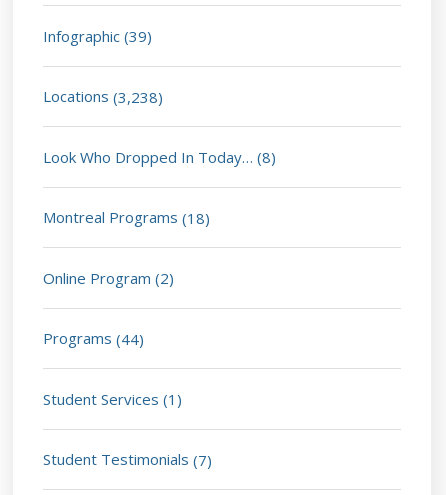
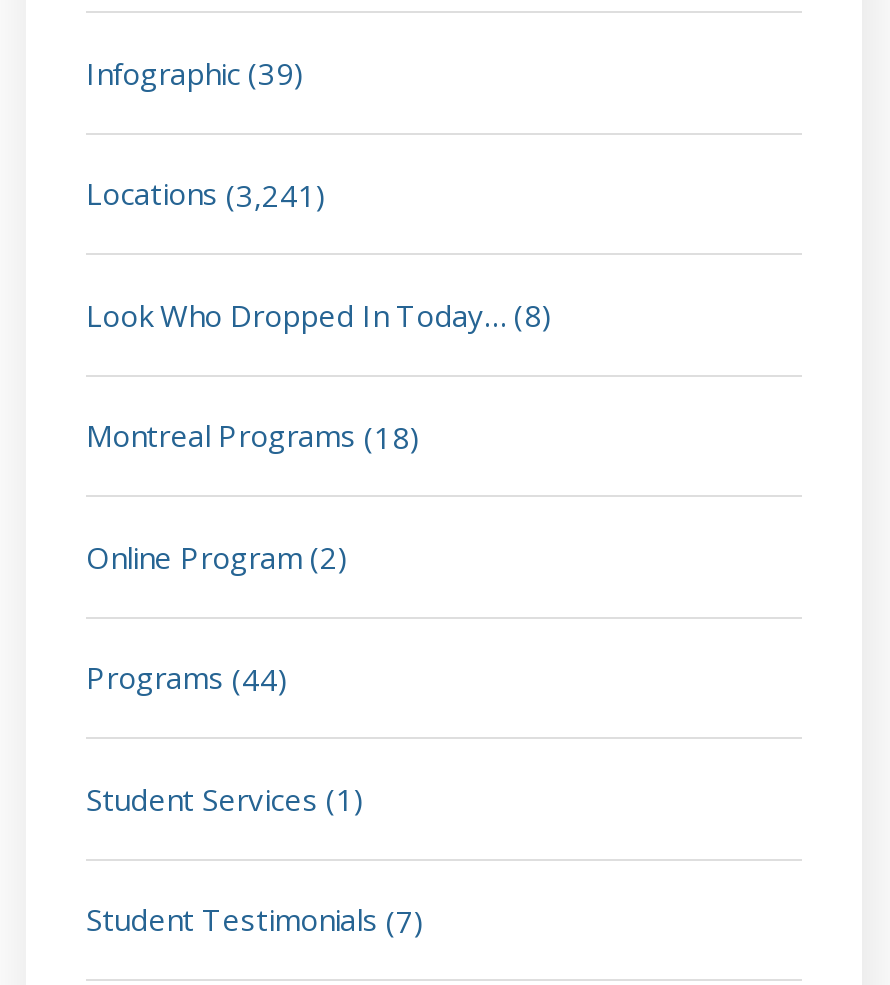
- Locations (3,238)
+ Locations (3,241)
